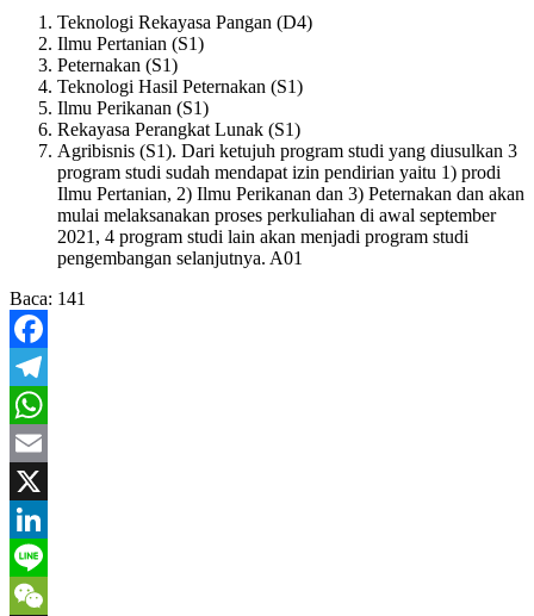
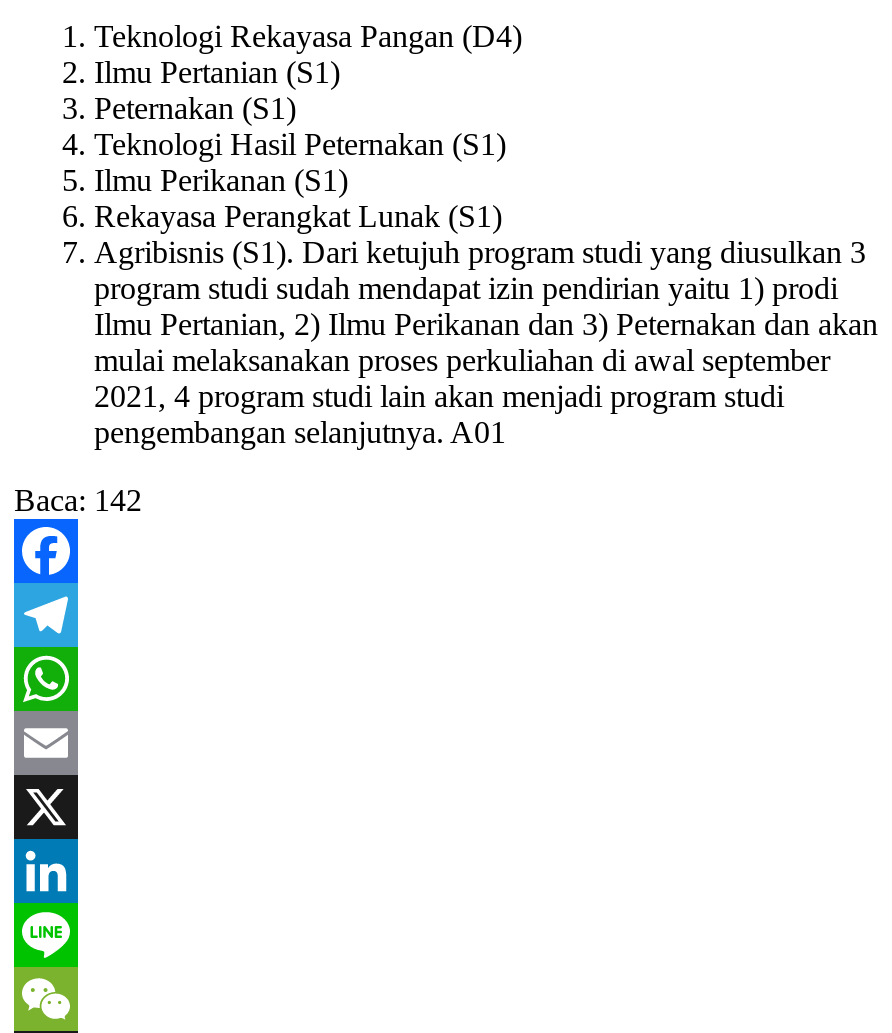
- Baca: 141
+ Baca: 142
